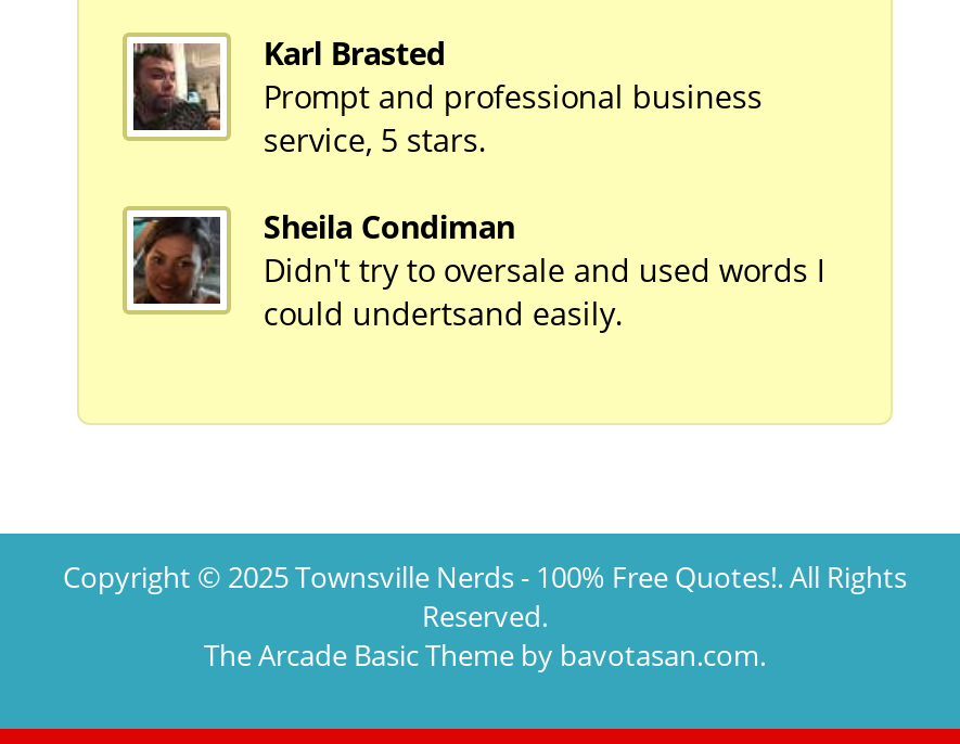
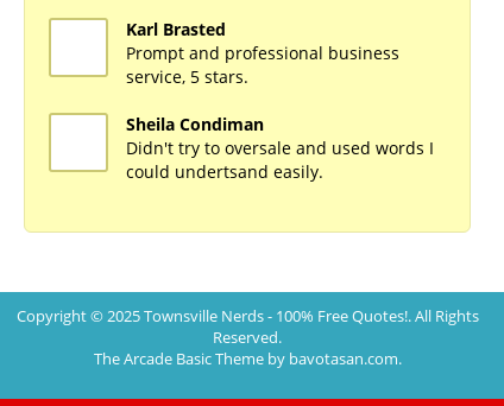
- [image]

- [image]
